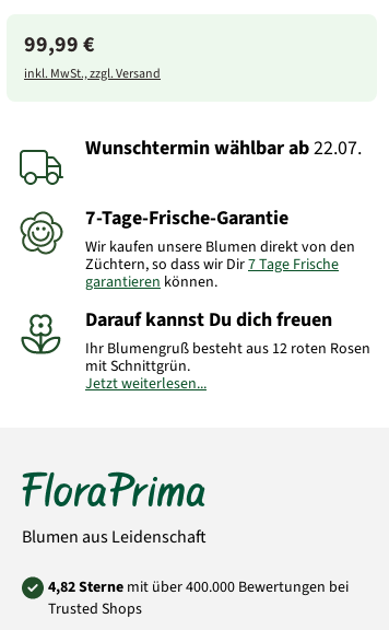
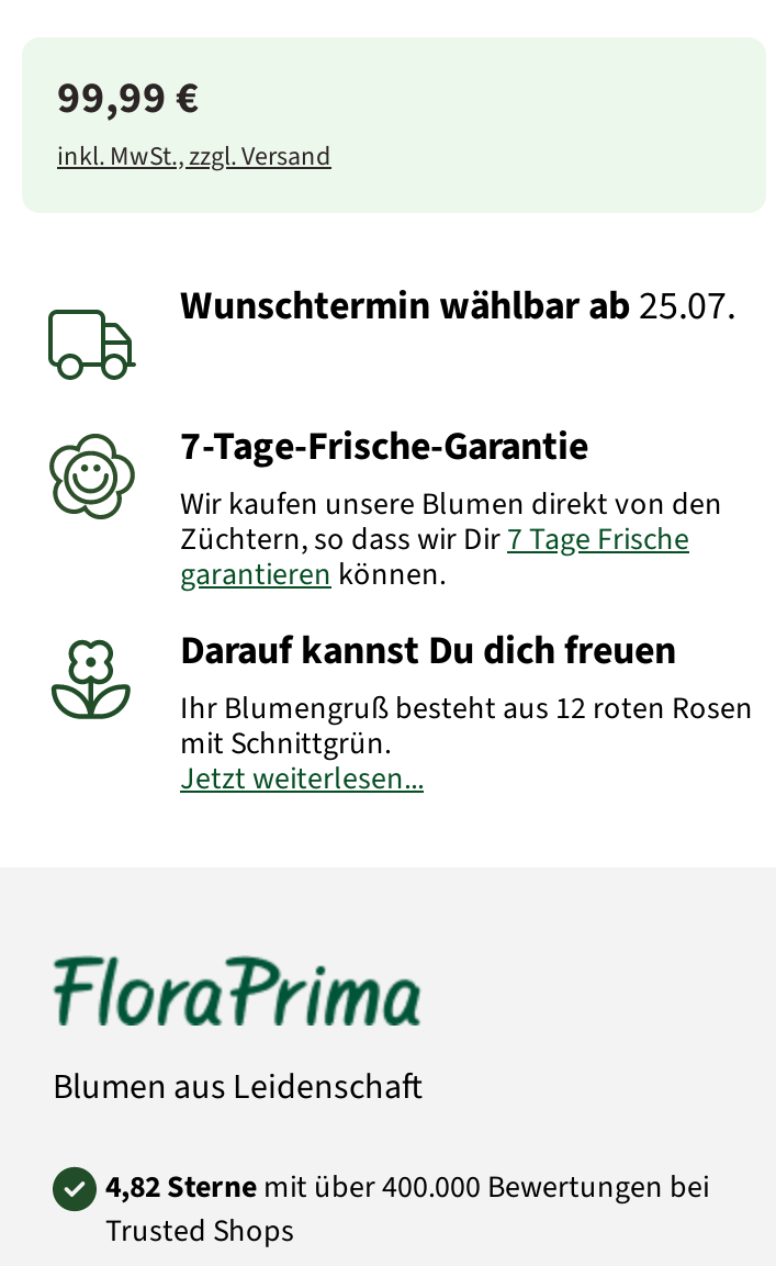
- Wunschtermin wählbar ab 22.07.
+ Wunschtermin wählbar ab 25.07.
